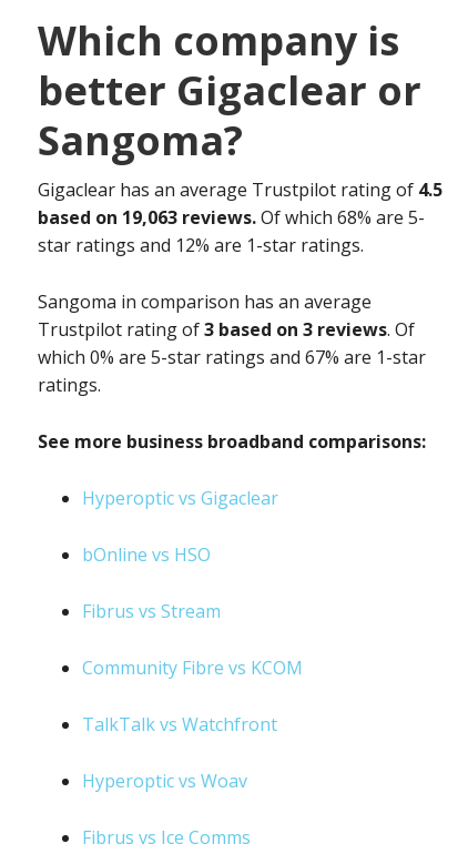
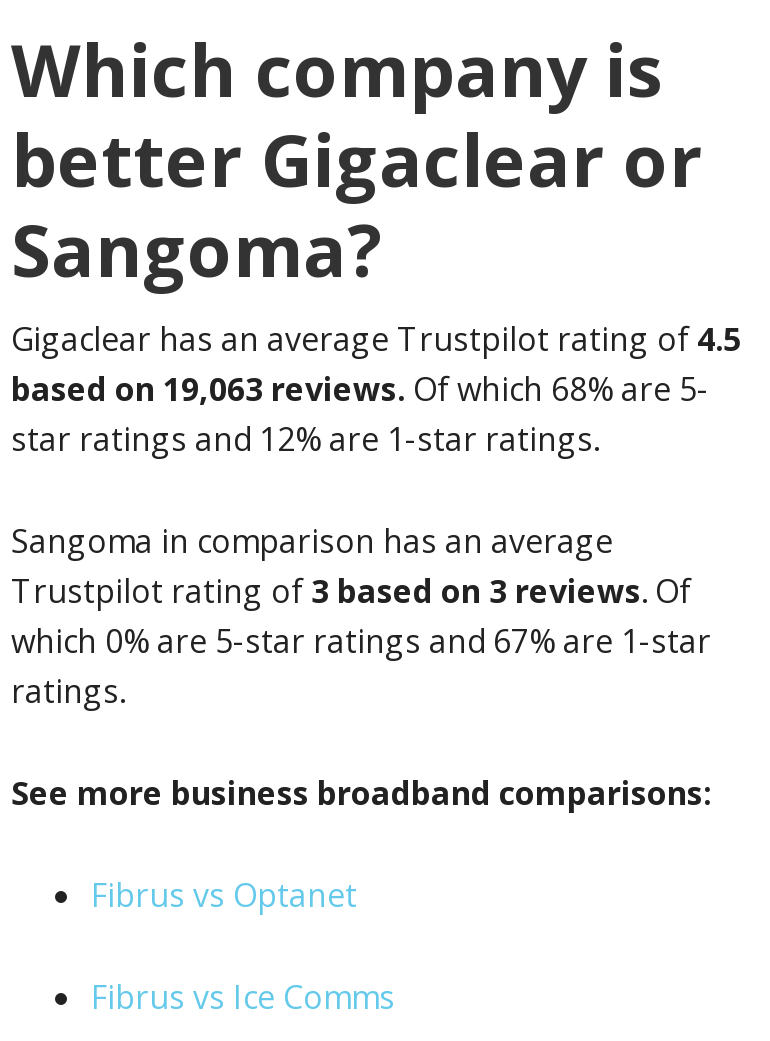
- Hyperoptic vs Gigaclear
- bOnline vs HSO
- Fibrus vs Stream
- Community Fibre vs KCOM
- TalkTalk vs Watchfront
- Hyperoptic vs Woav
+ Fibrus vs Optanet
